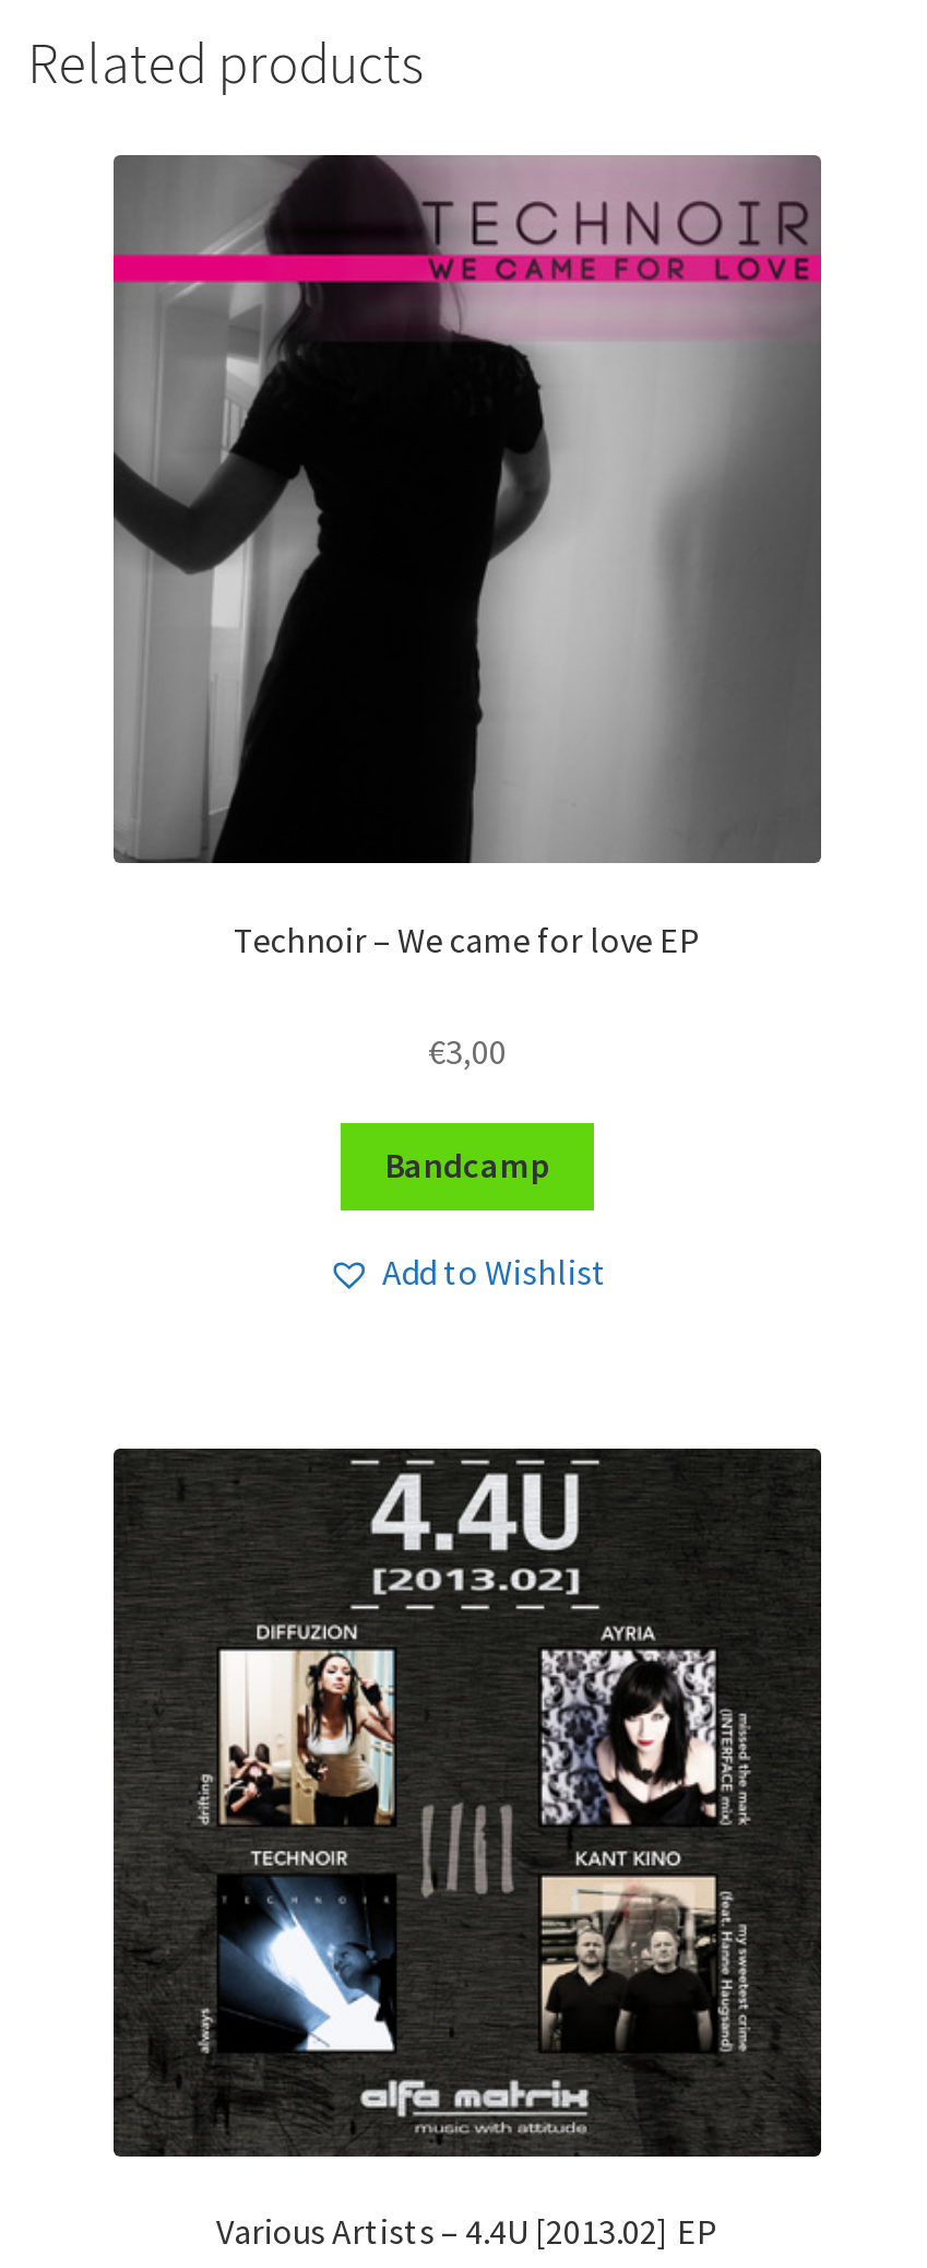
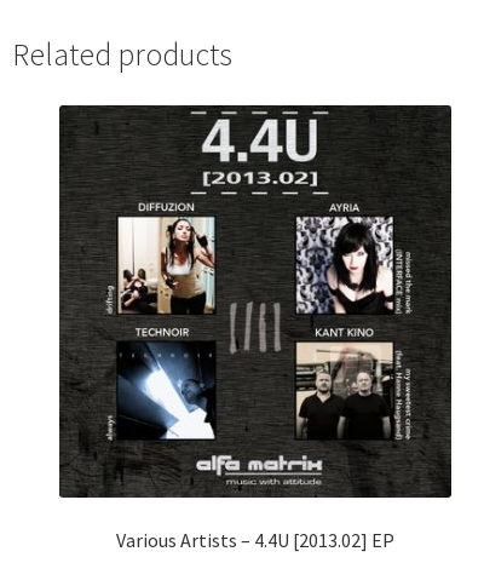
- [image]
- Technoir – We came for love EP
- €3,00
- Bandcamp
- Add to Wishlist
